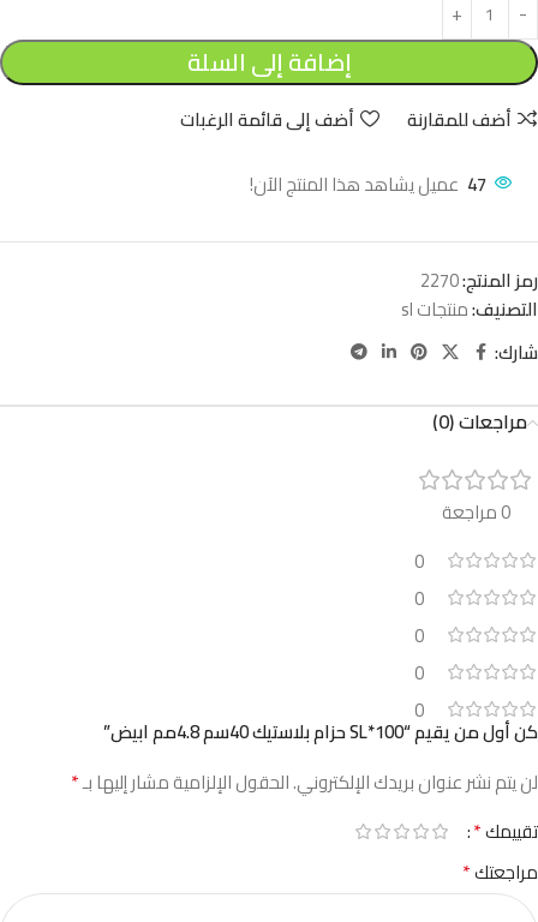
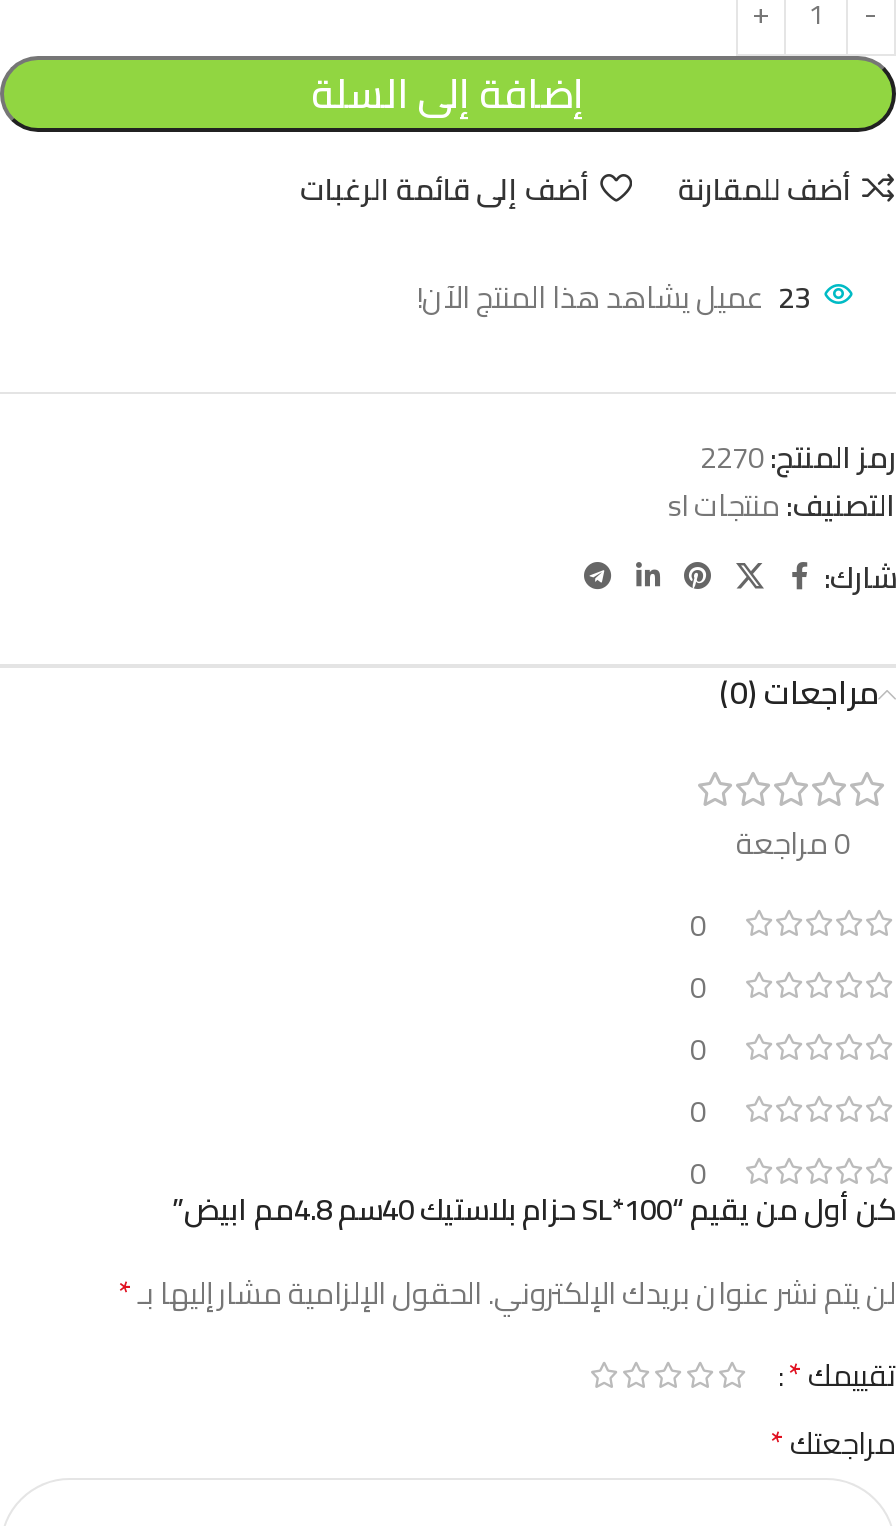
- 47 عميل يشاهد هذا المنتج الآن!
+ 23 عميل يشاهد هذا المنتج الآن!
